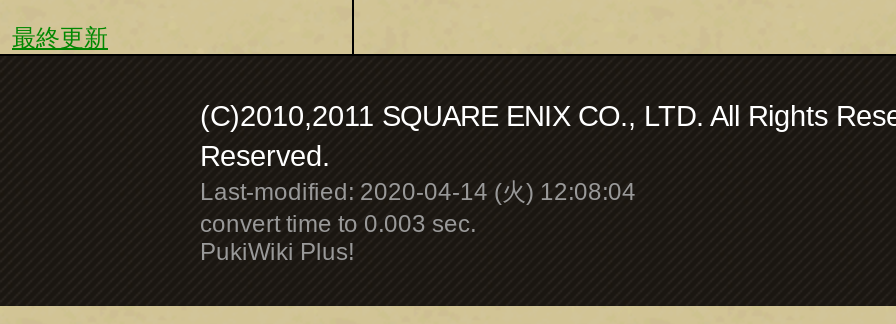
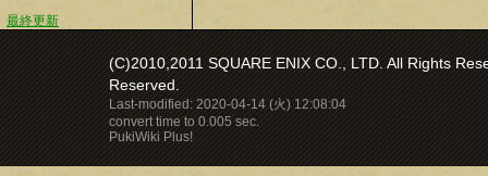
- convert time to 0.003 sec.
+ convert time to 0.005 sec.
